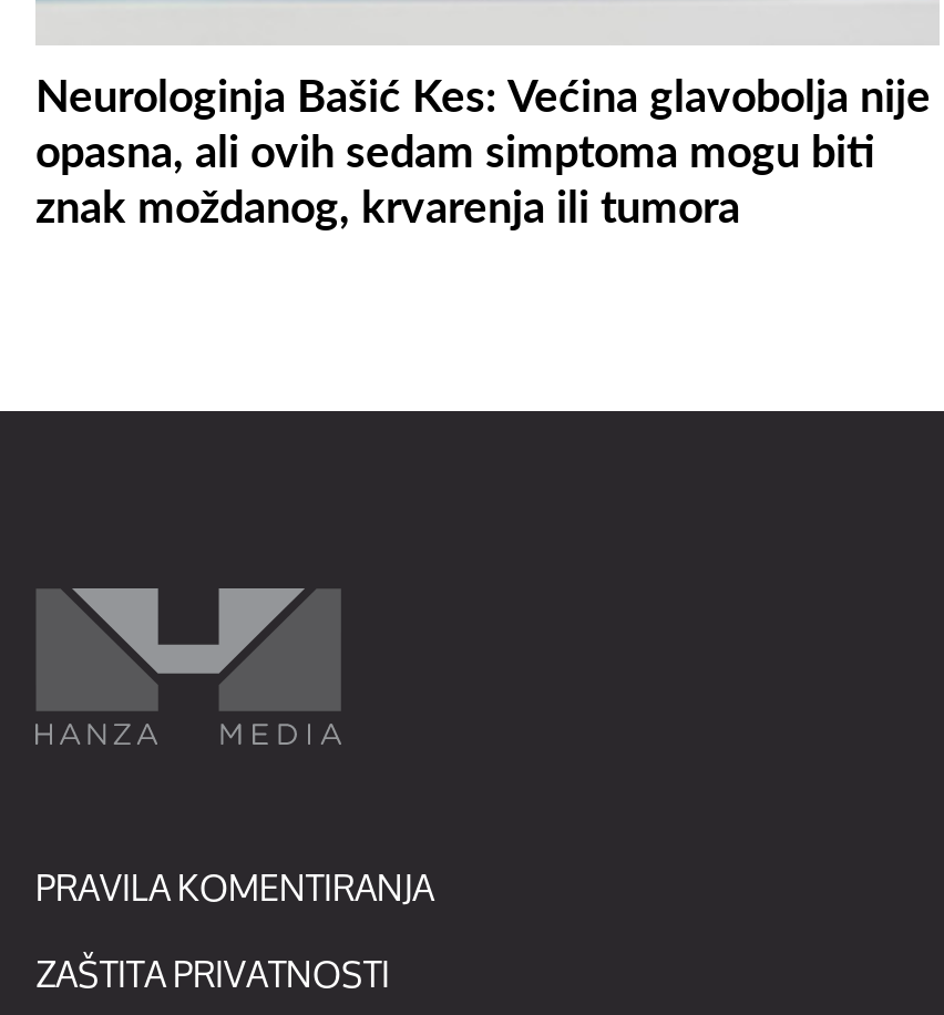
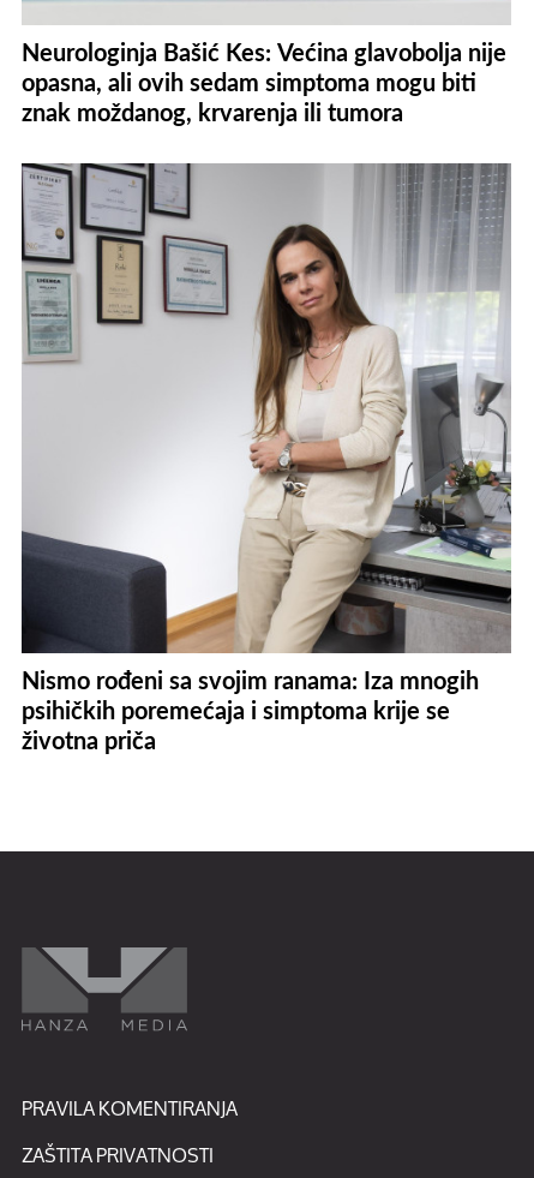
+ [image]
+ Nismo rođeni sa svojim ranama: Iza mnogih
+ psihičkih poremećaja i simptoma krije se
+ životna priča
